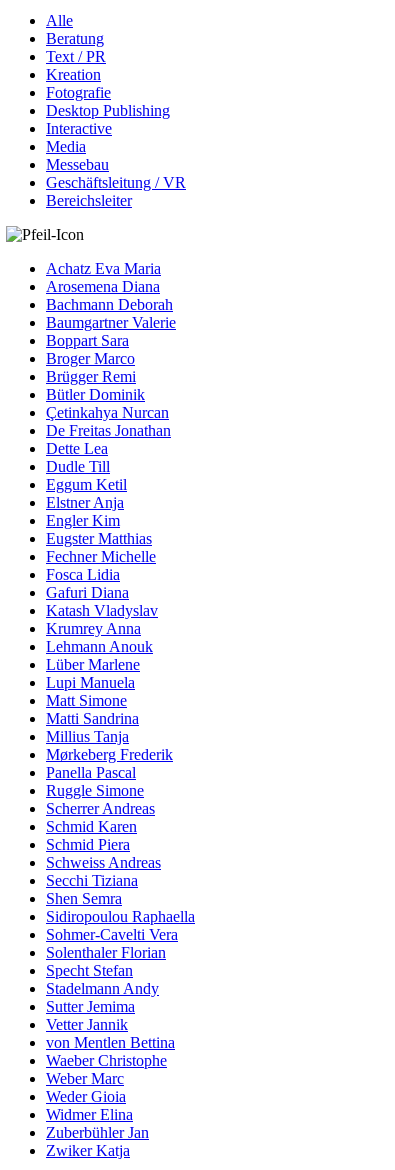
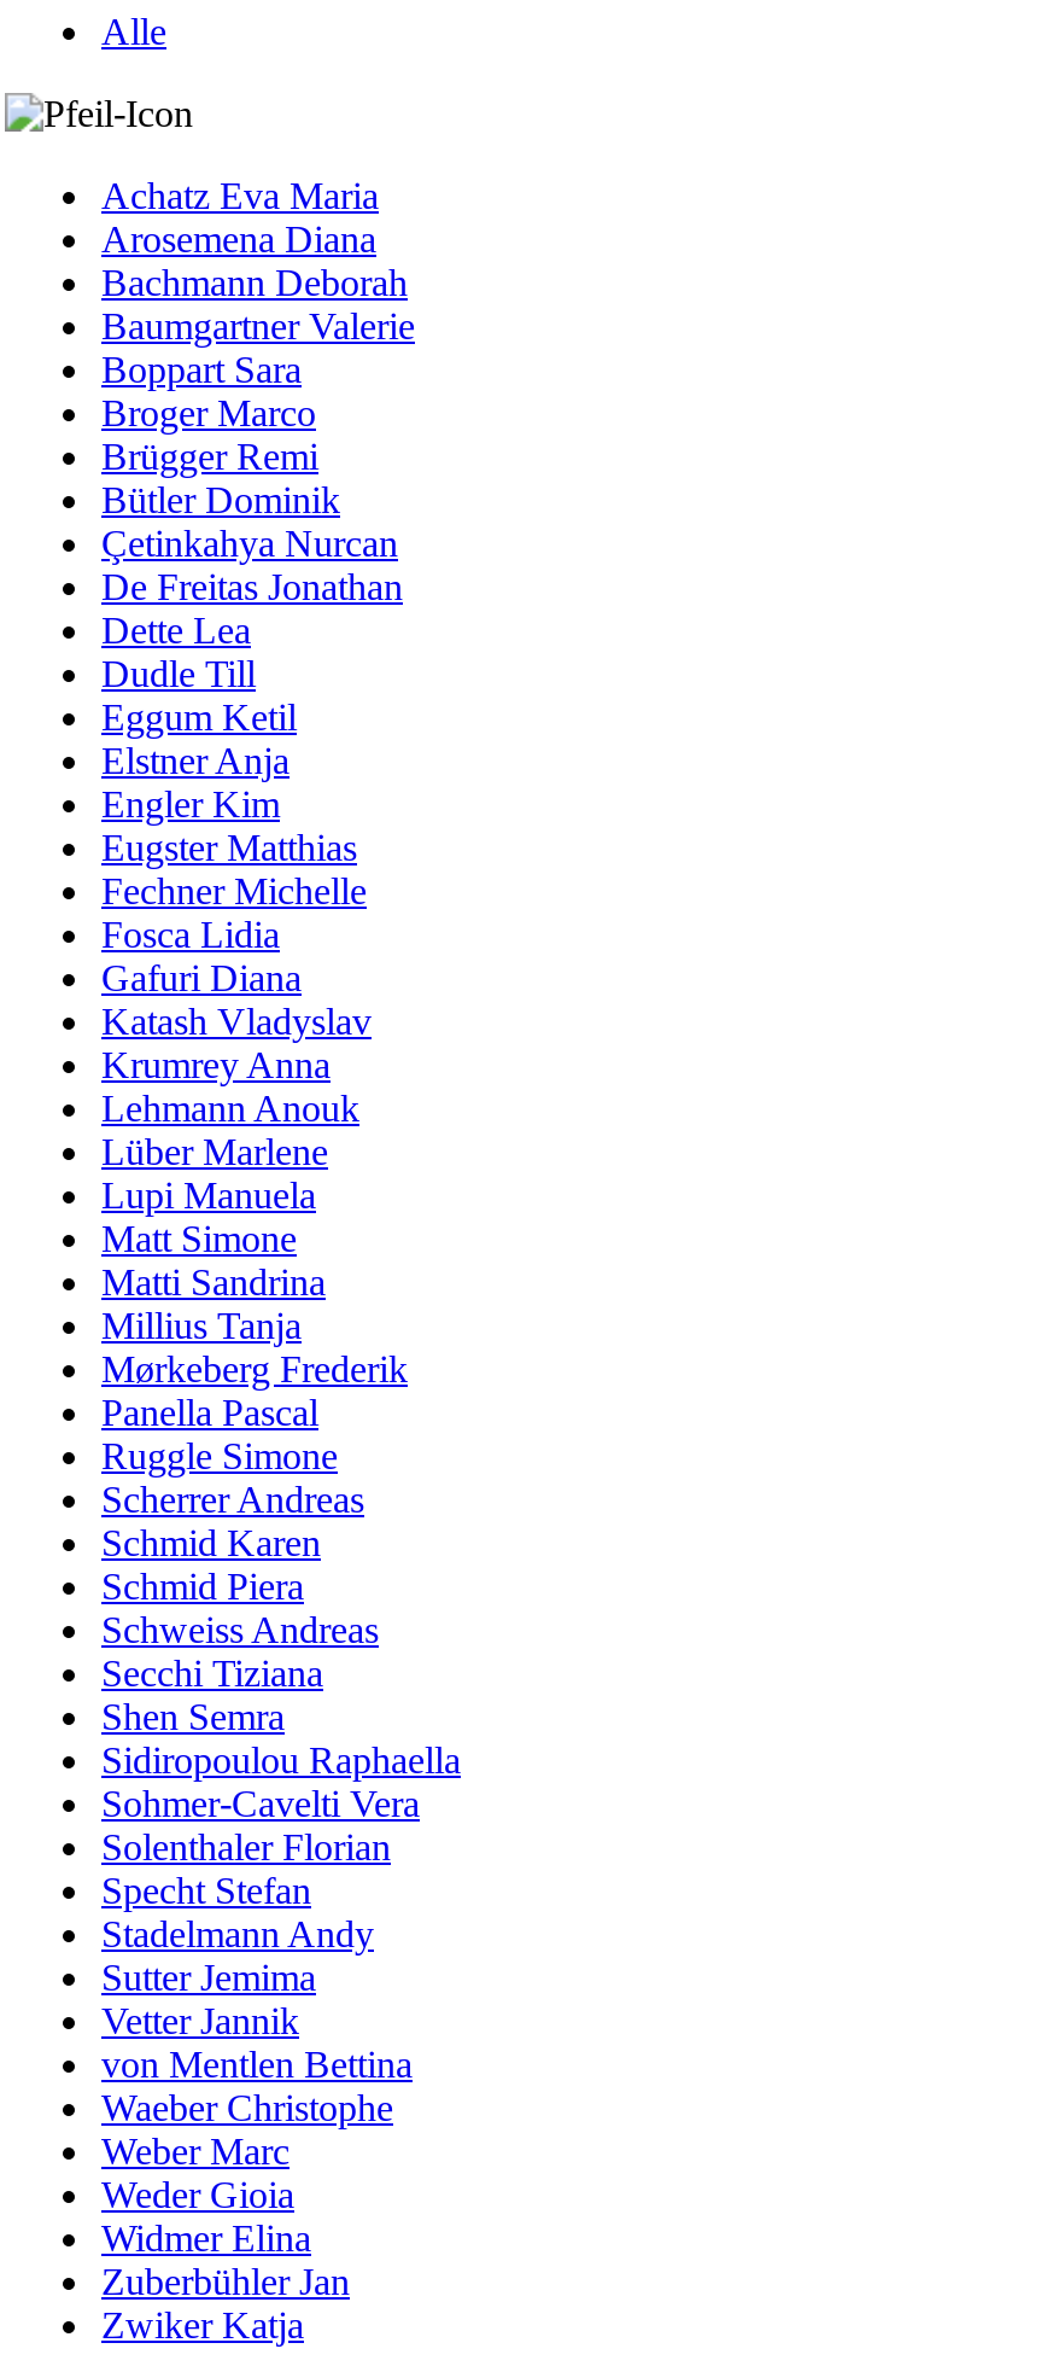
- Beratung
- Text / PR
- Kreation
- Fotografie
- Desktop Publishing
- Interactive
- Media
- Messebau
- Geschäftsleitung / VR
- Bereichsleiter
